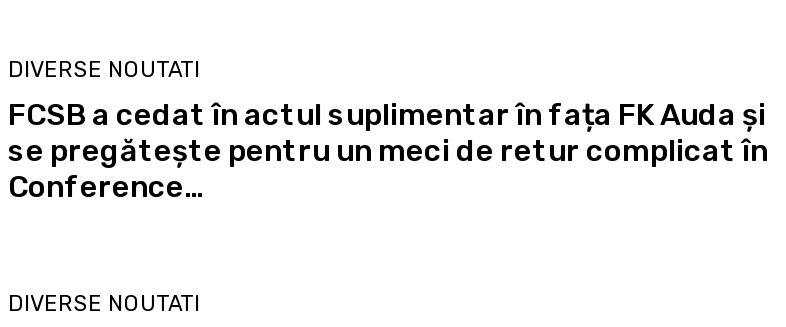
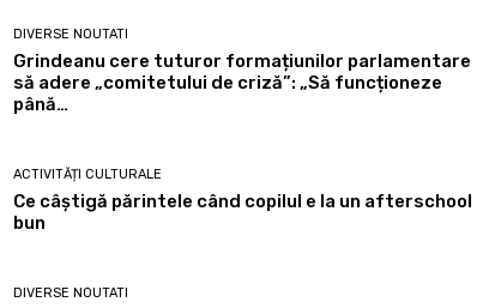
- FCSB a cedat în actul suplimentar în fața FK Auda și
- se pregătește pentru un meci de retur complicat în
- Conference…
+ Grindeanu cere tuturor formațiunilor parlamentare
+ să adere „comitetului de criză”: „Să funcționeze
+ până…
+ ACTIVITĂȚI CULTURALE
+ Ce câștigă părintele când copilul e la un afterschool
+ bun
